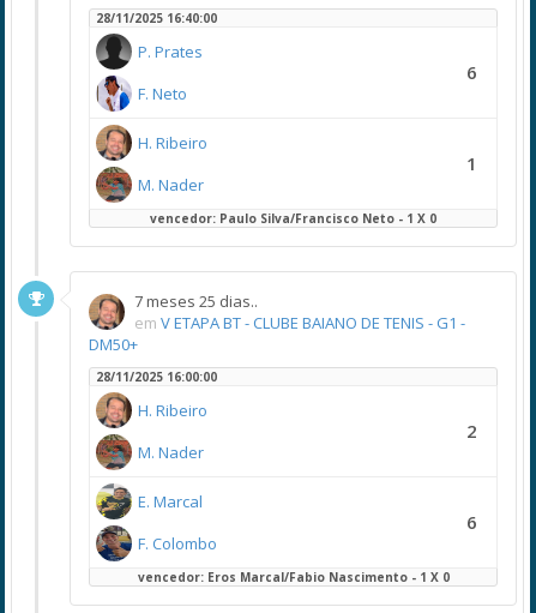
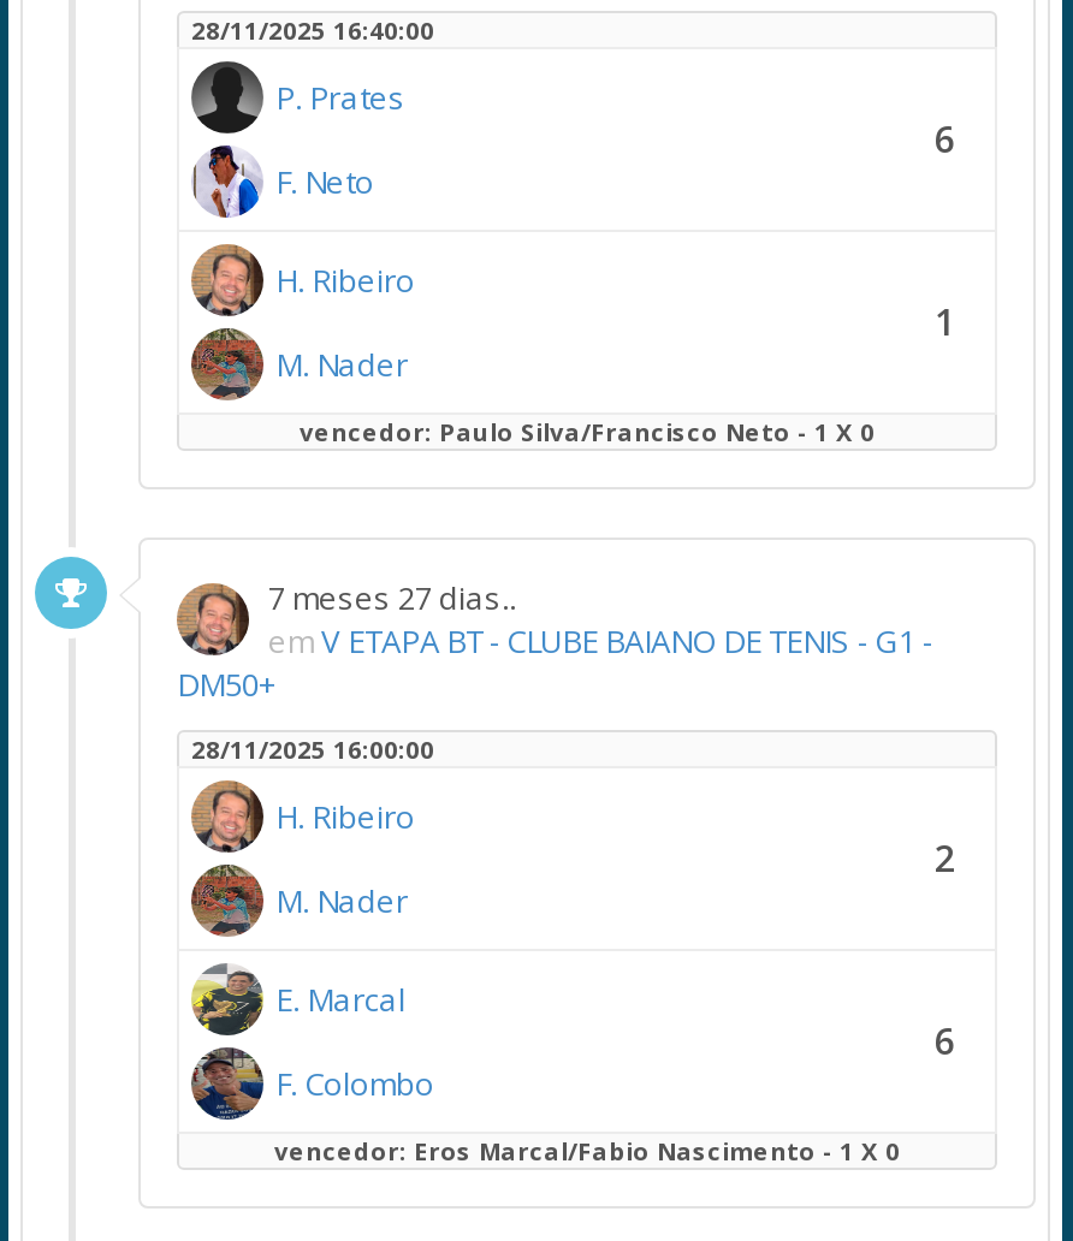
- 7 meses 25 dias..
+ 7 meses 27 dias..
